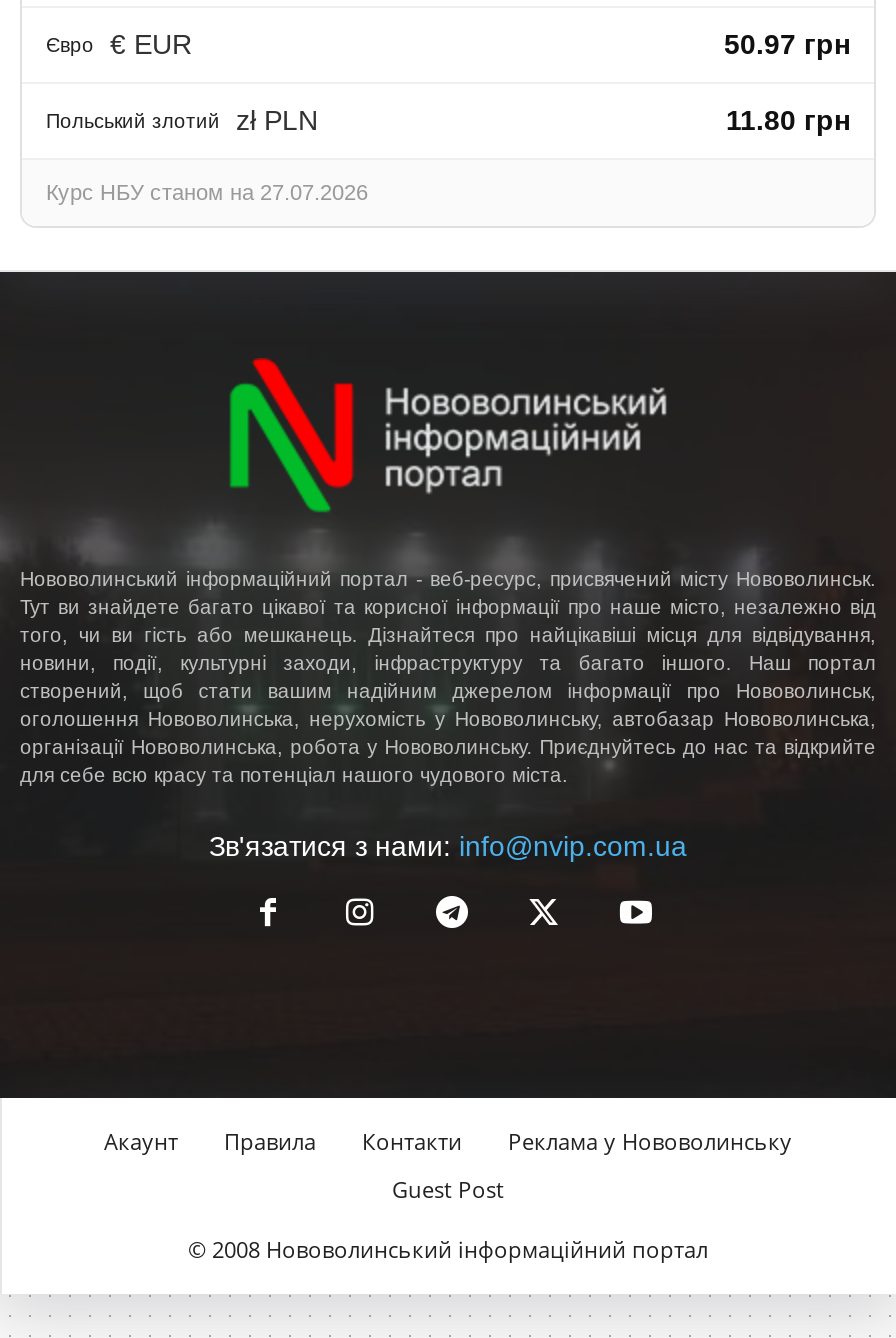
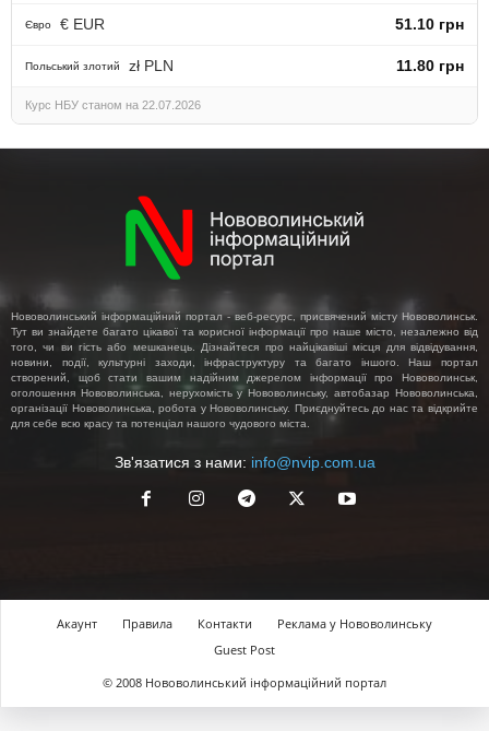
- 50.97 грн
+ 51.10 грн

- Курс НБУ станом на 27.07.2026
+ Курс НБУ станом на 22.07.2026
